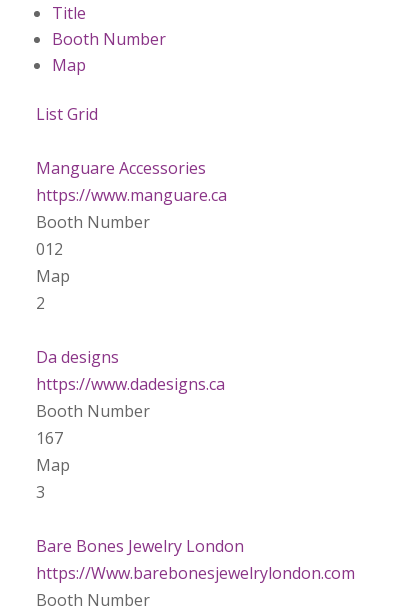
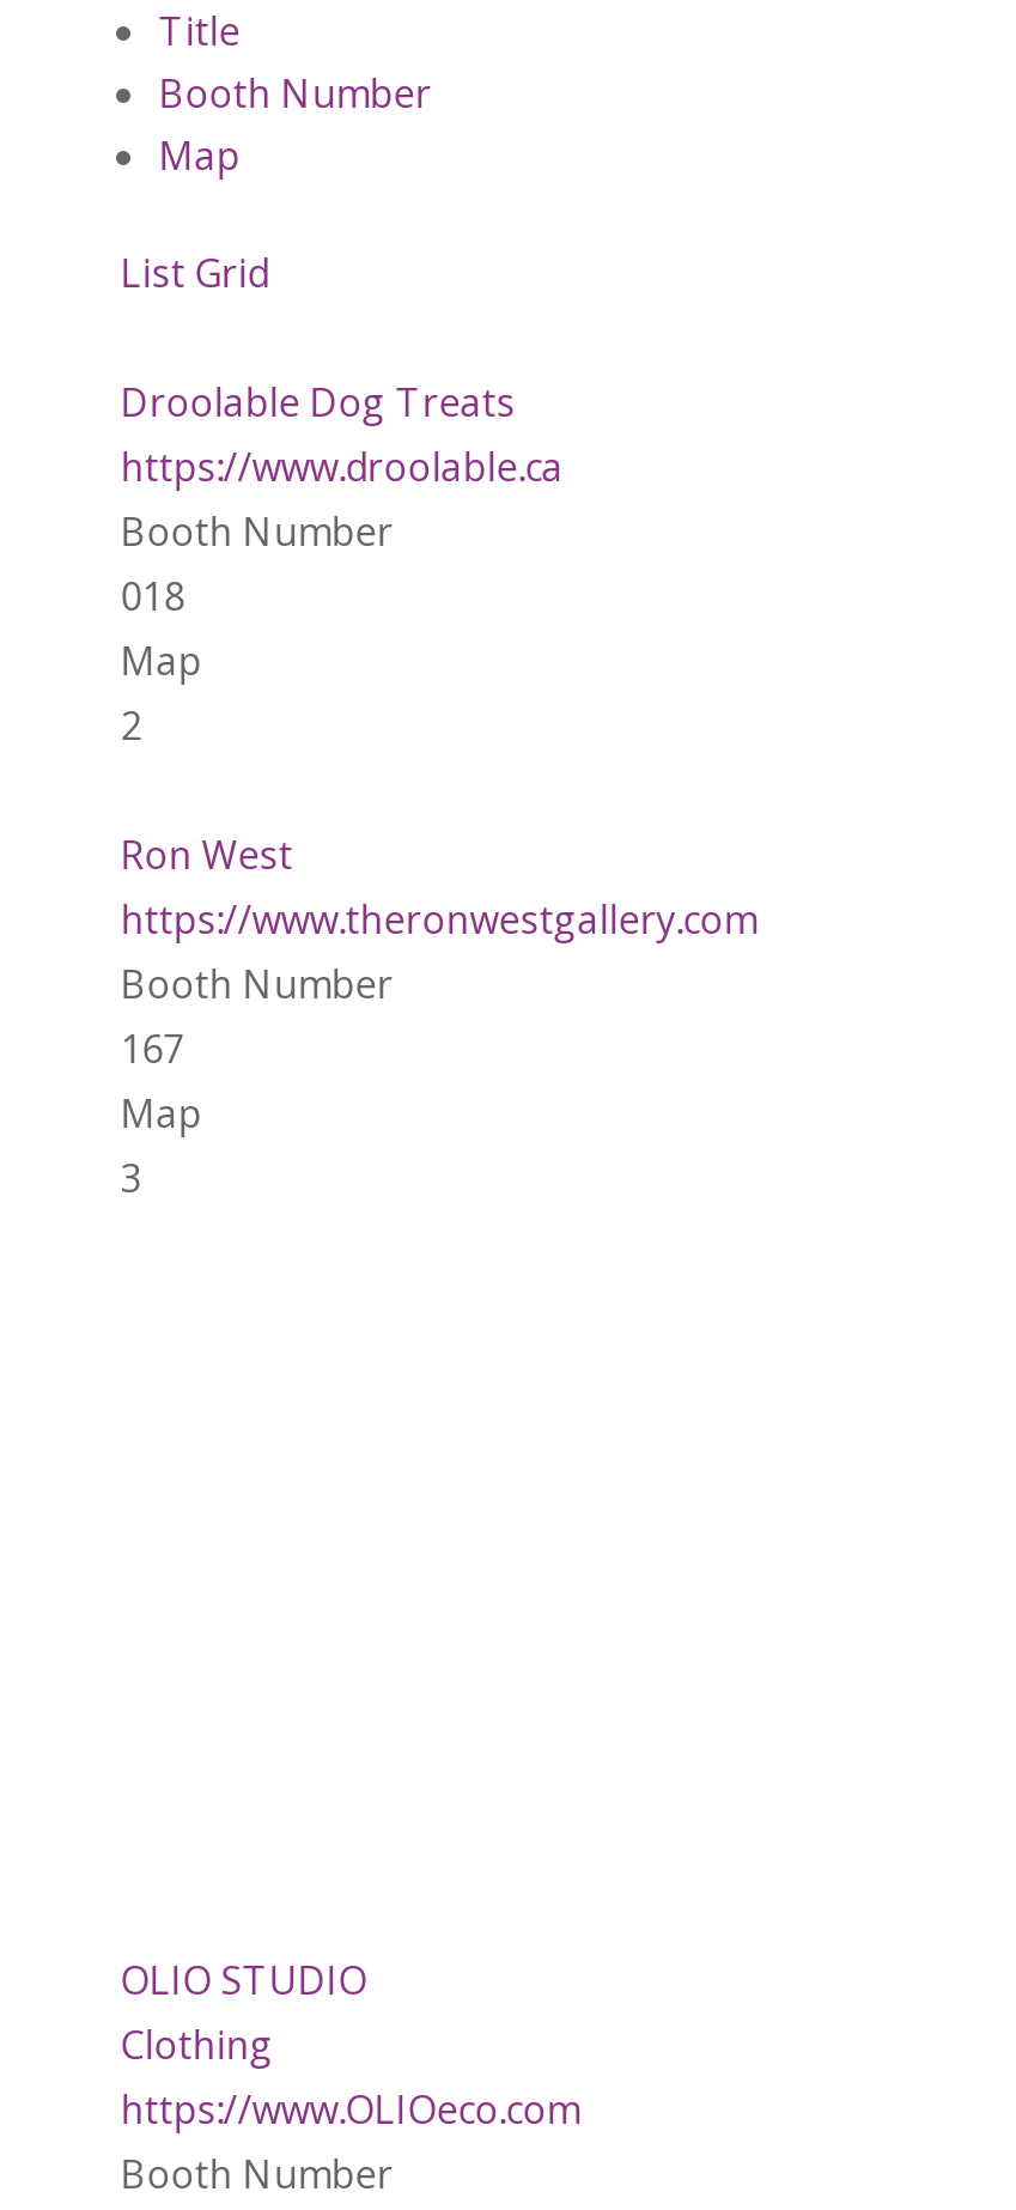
- Manguare Accessories
- https://www.manguare.ca
+ Droolable Dog Treats
+ https://www.droolable.ca

- 012
+ 018

- Da designs
- https://www.dadesigns.ca
+ Ron West
+ https://www.theronwestgallery.com

- Bare Bones Jewelry London
- https://Www.barebonesjewelrylondon.com
+ OLIO STUDIO
+ Clothing
+ https://www.OLIOeco.com
